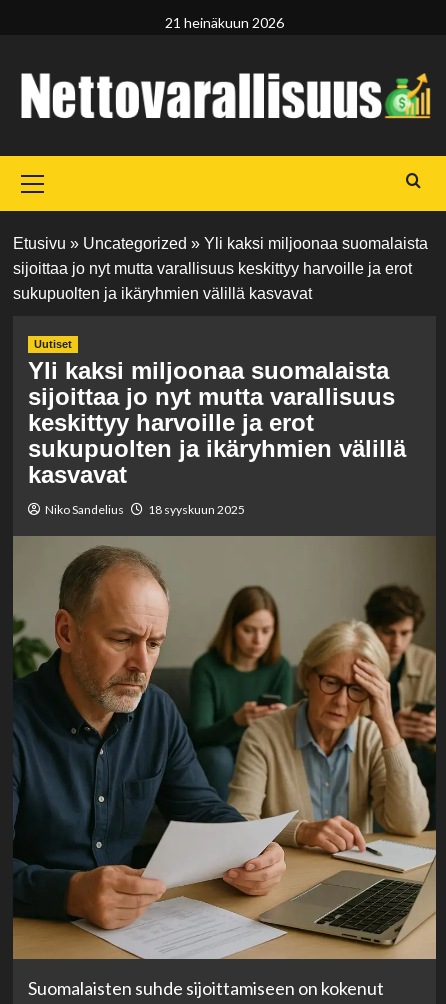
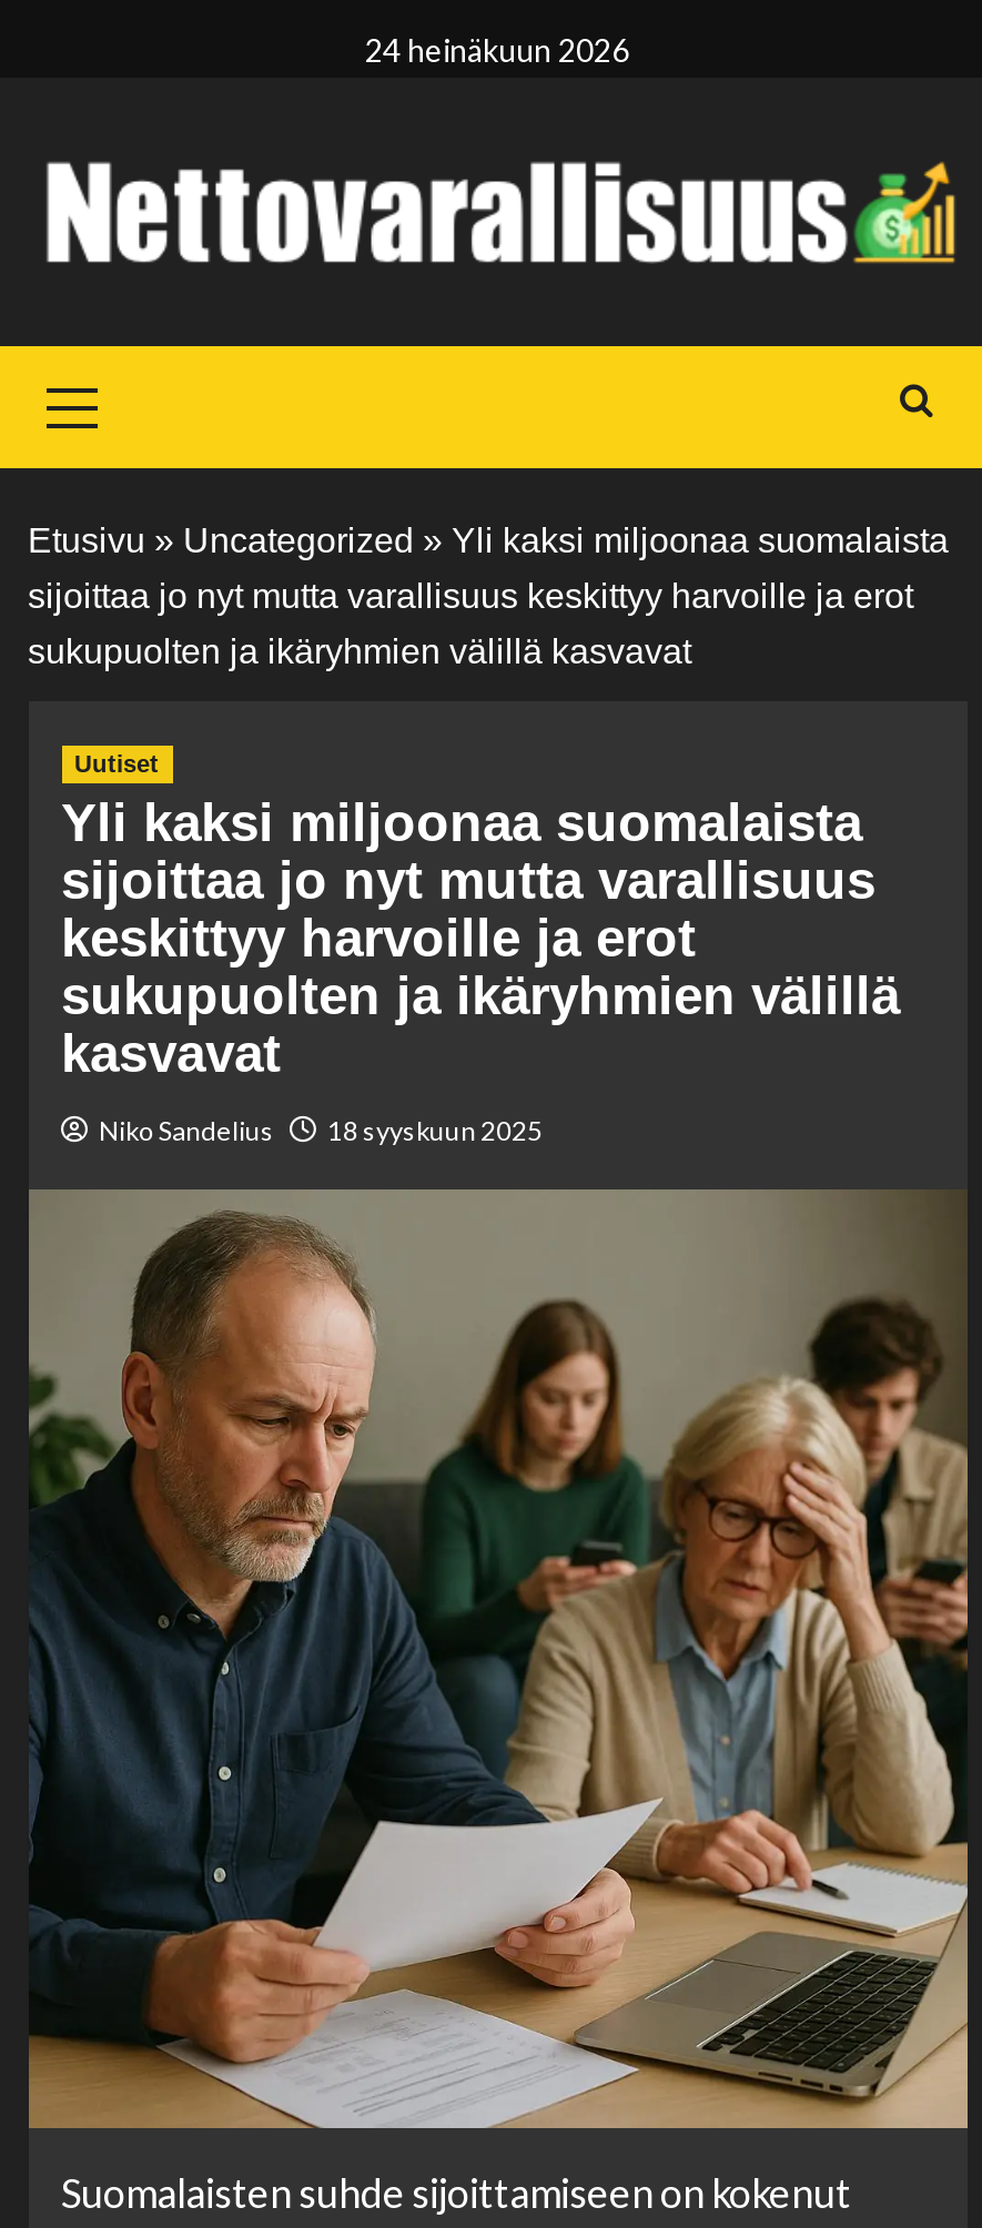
- 21 heinäkuun 2026
+ 24 heinäkuun 2026
